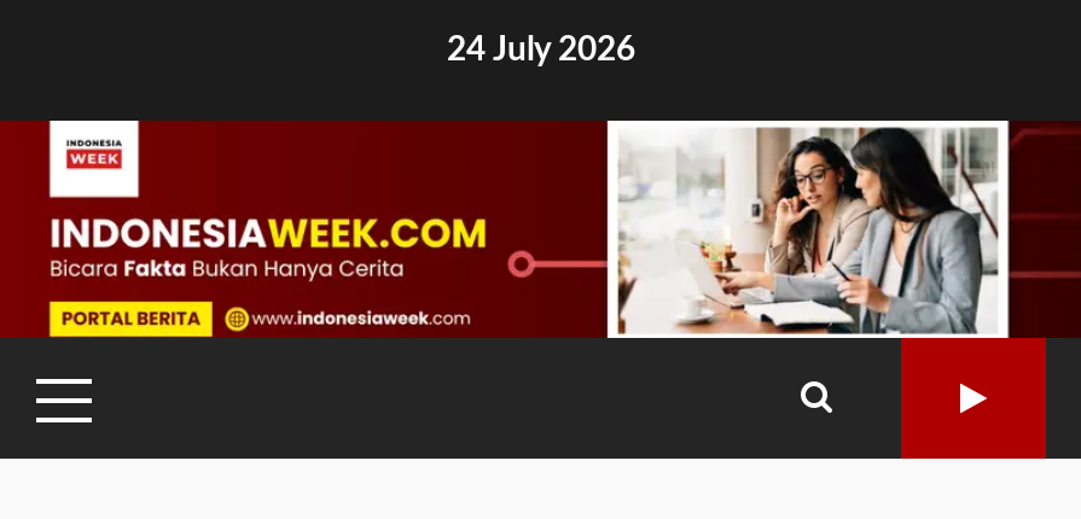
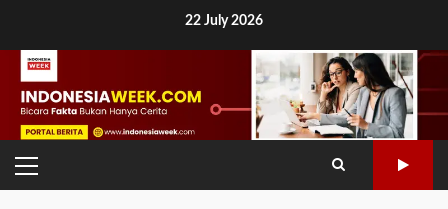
- 24 July 2026
+ 22 July 2026
